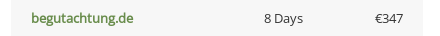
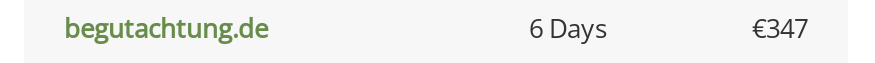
- 8 Days
+ 6 Days
